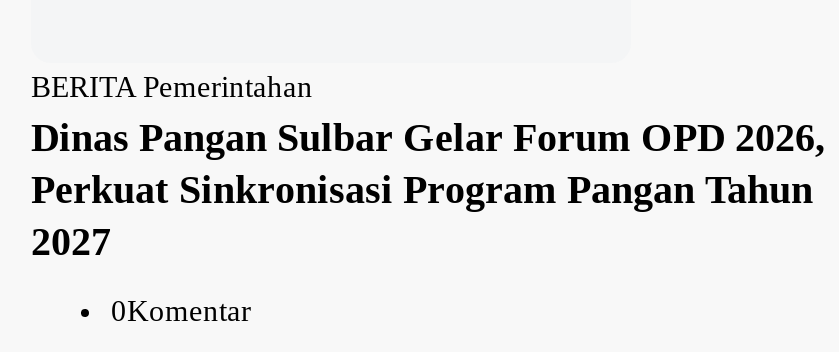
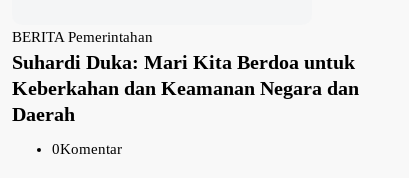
- Dinas Pangan Sulbar Gelar Forum OPD 2026,
- Perkuat Sinkronisasi Program Pangan Tahun
- 2027
+ Suhardi Duka: Mari Kita Berdoa untuk
+ Keberkahan dan Keamanan Negara dan
+ Daerah
